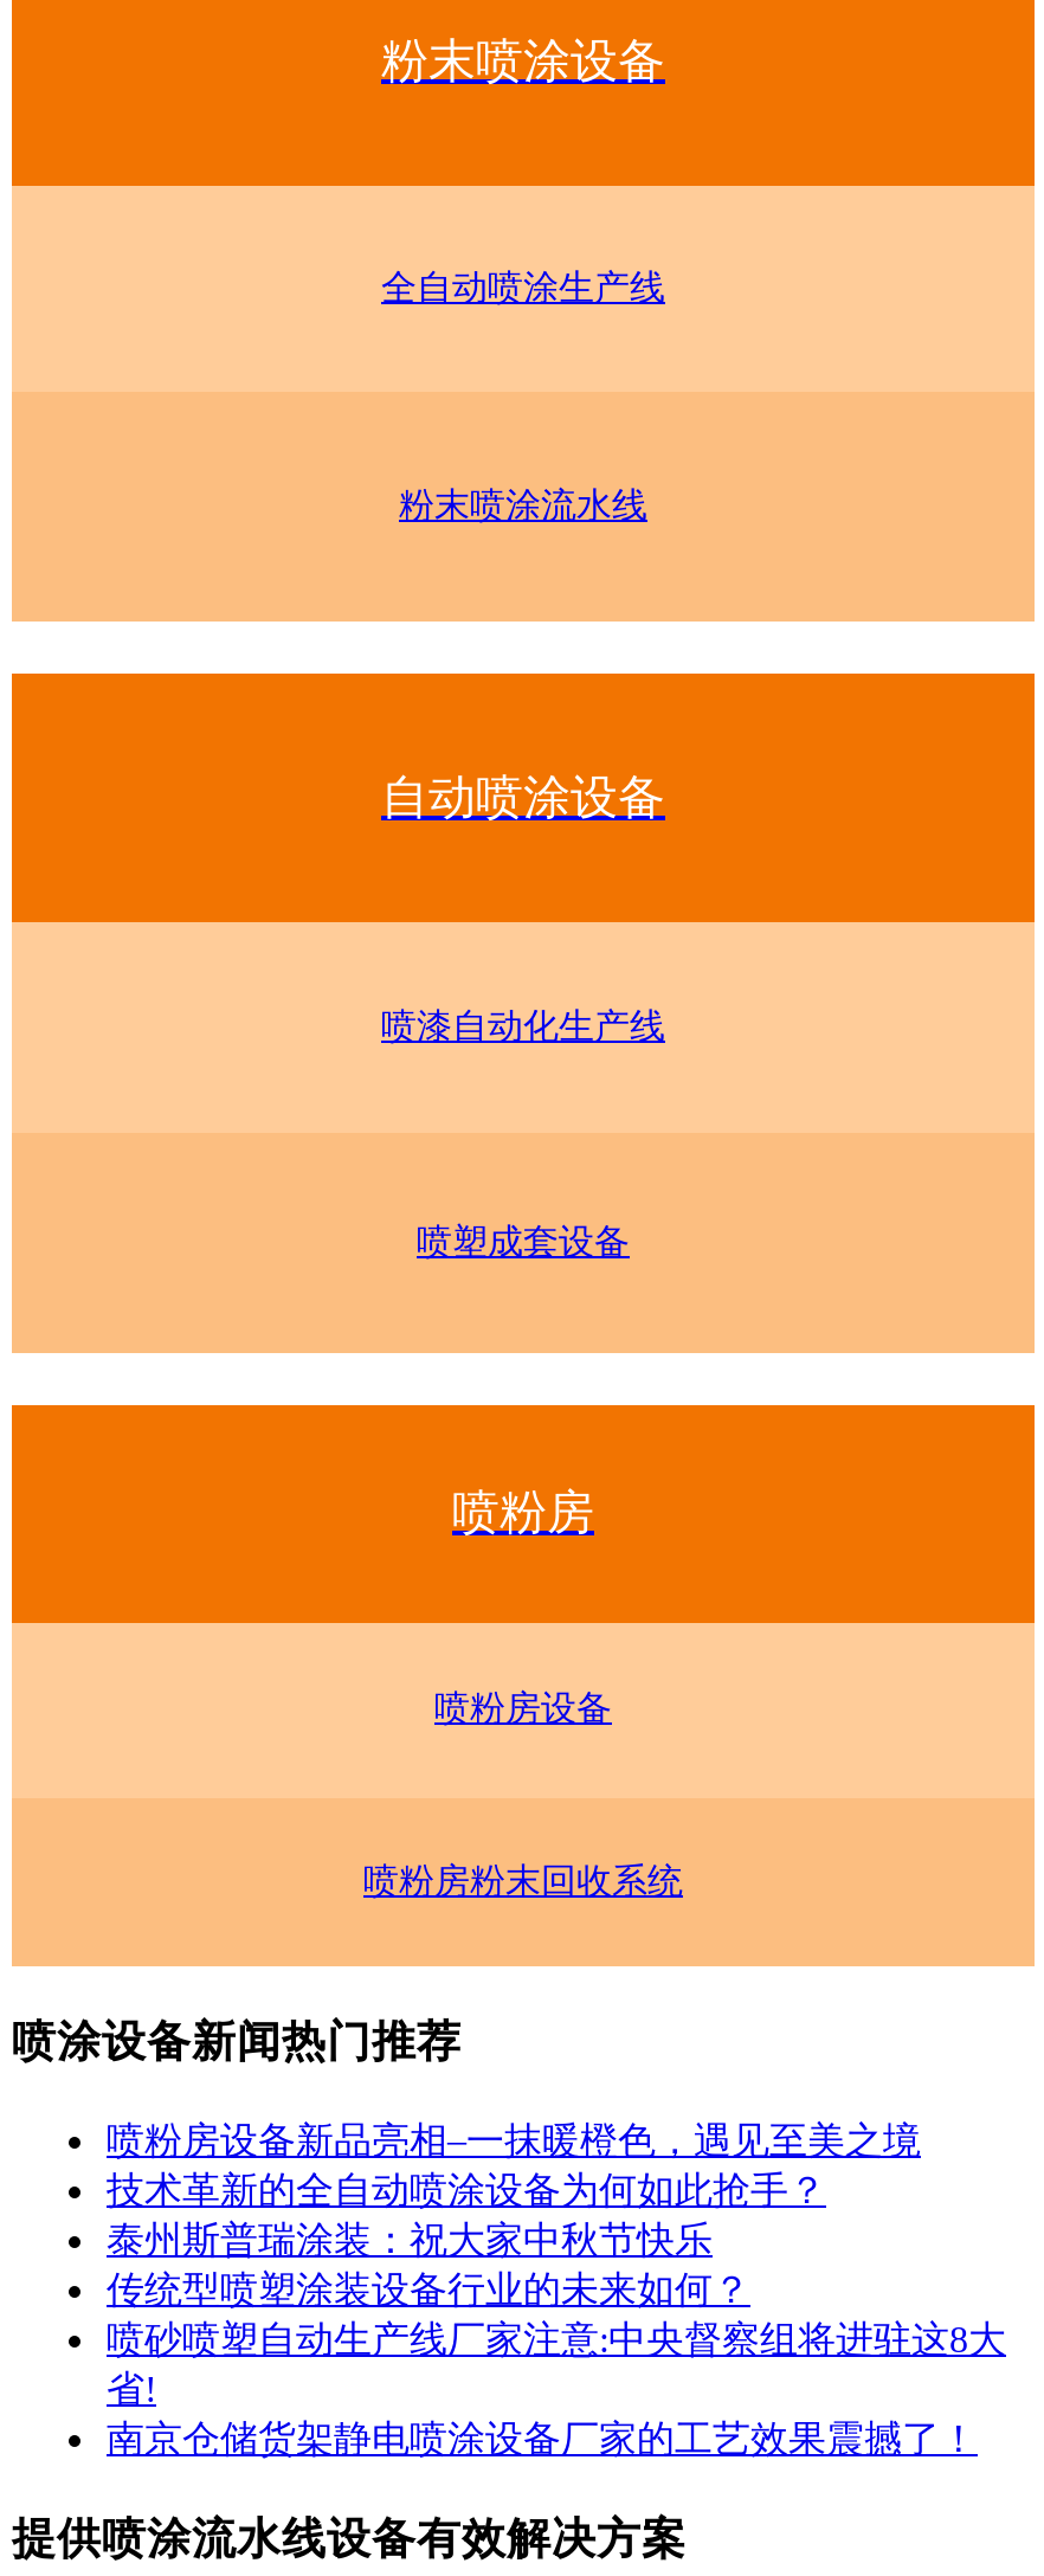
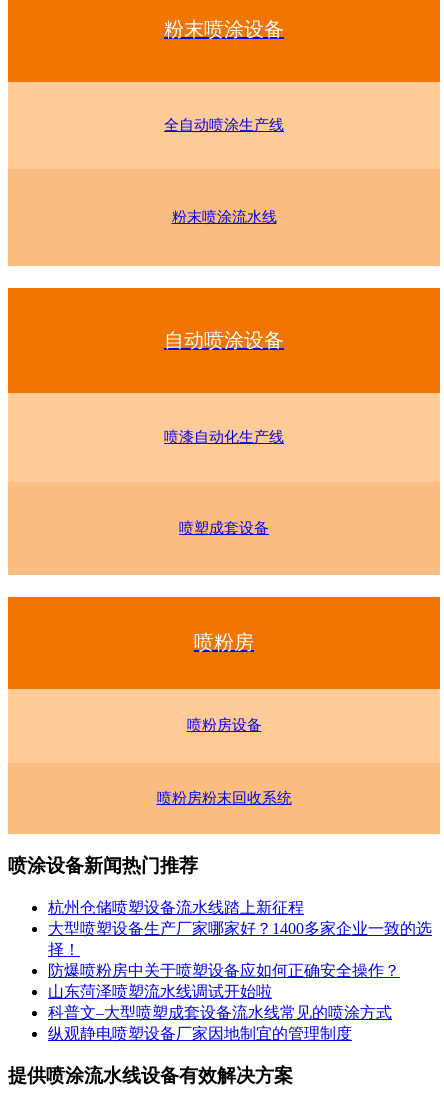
- 喷粉房设备新品亮相–一抹暖橙色，遇见至美之境
- 技术革新的全自动喷涂设备为何如此抢手？
- 泰州斯普瑞涂装：祝大家中秋节快乐
- 传统型喷塑涂装设备行业的未来如何？
- 喷砂喷塑自动生产线厂家注意:中央督察组将进驻这8大
- 省!
- 南京仓储货架静电喷涂设备厂家的工艺效果震撼了！
+ 杭州仓储喷塑设备流水线踏上新征程
+ 大型喷塑设备生产厂家哪家好？1400多家企业一致的选
+ 择！
+ 防爆喷粉房中关于喷塑设备应如何正确安全操作？
+ 山东菏泽喷塑流水线调试开始啦
+ 科普文–大型喷塑成套设备流水线常见的喷涂方式
+ 纵观静电喷塑设备厂家因地制宜的管理制度
